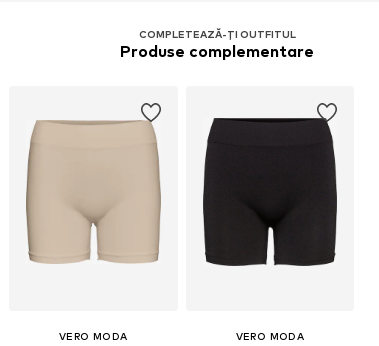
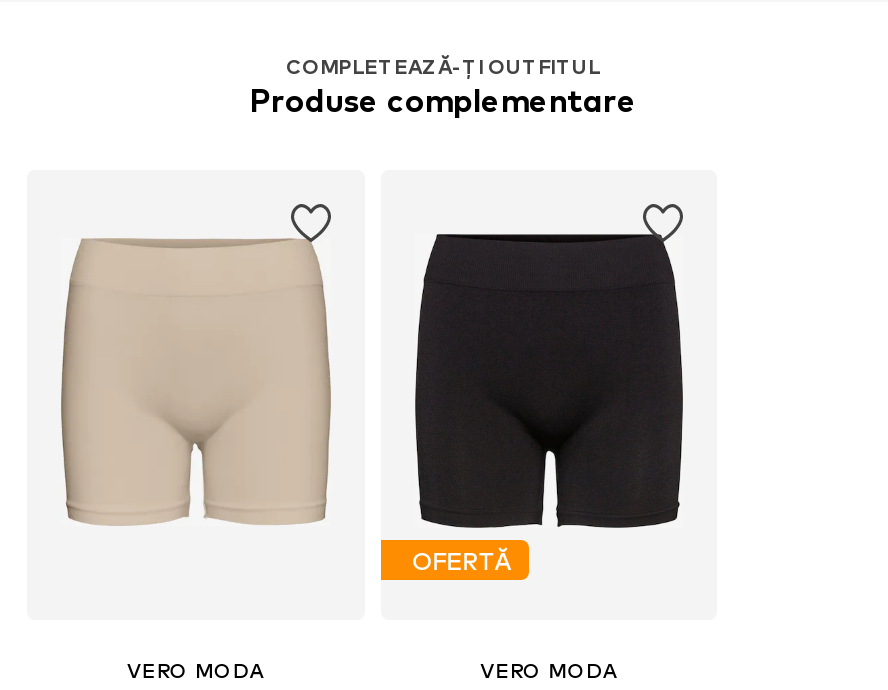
+ OFERTĂ
